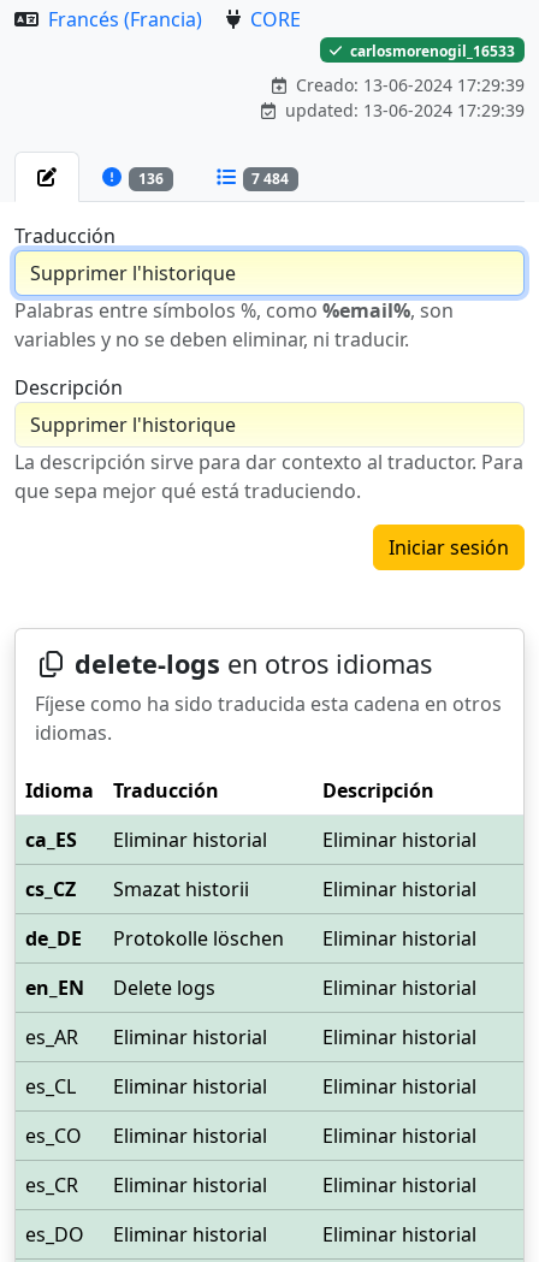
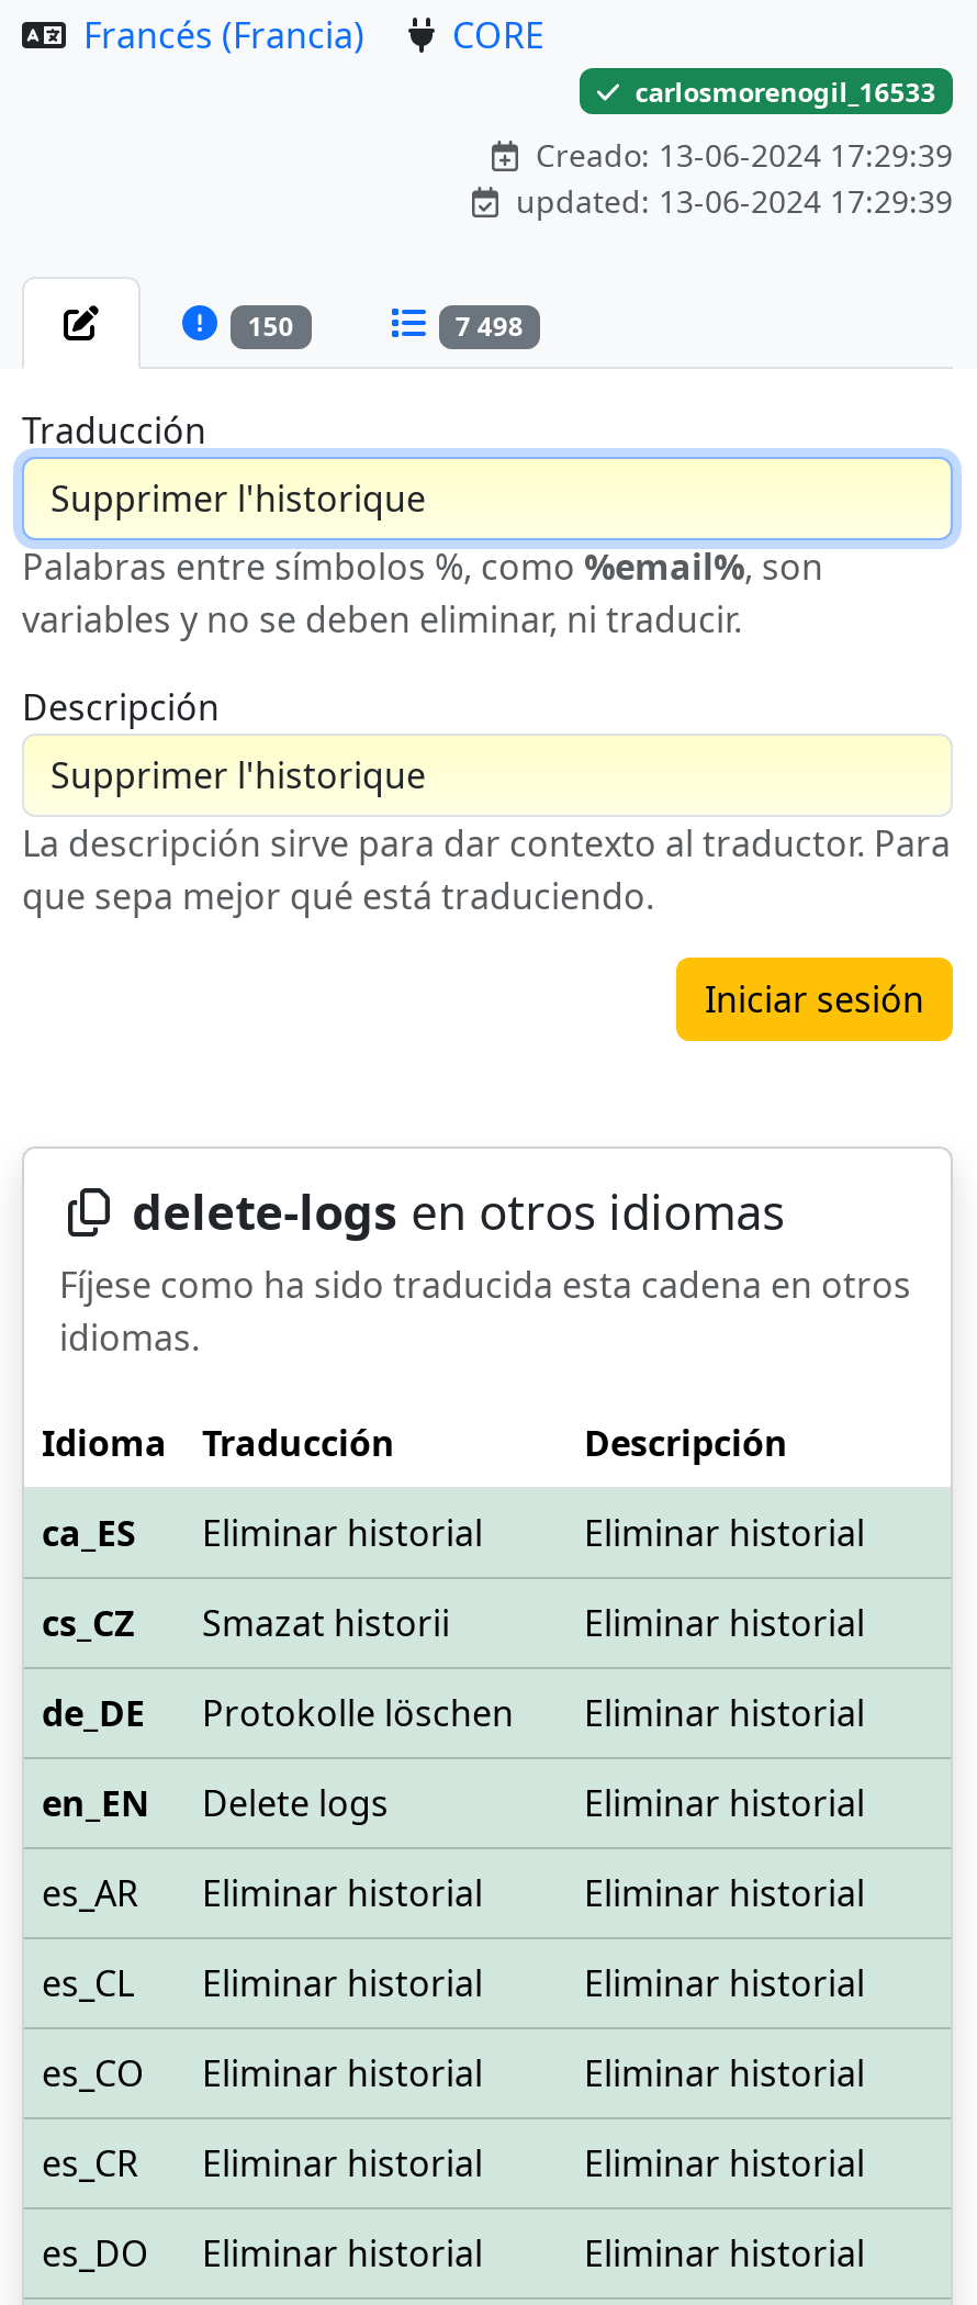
- 136
+ 150

- 7 484
+ 7 498
